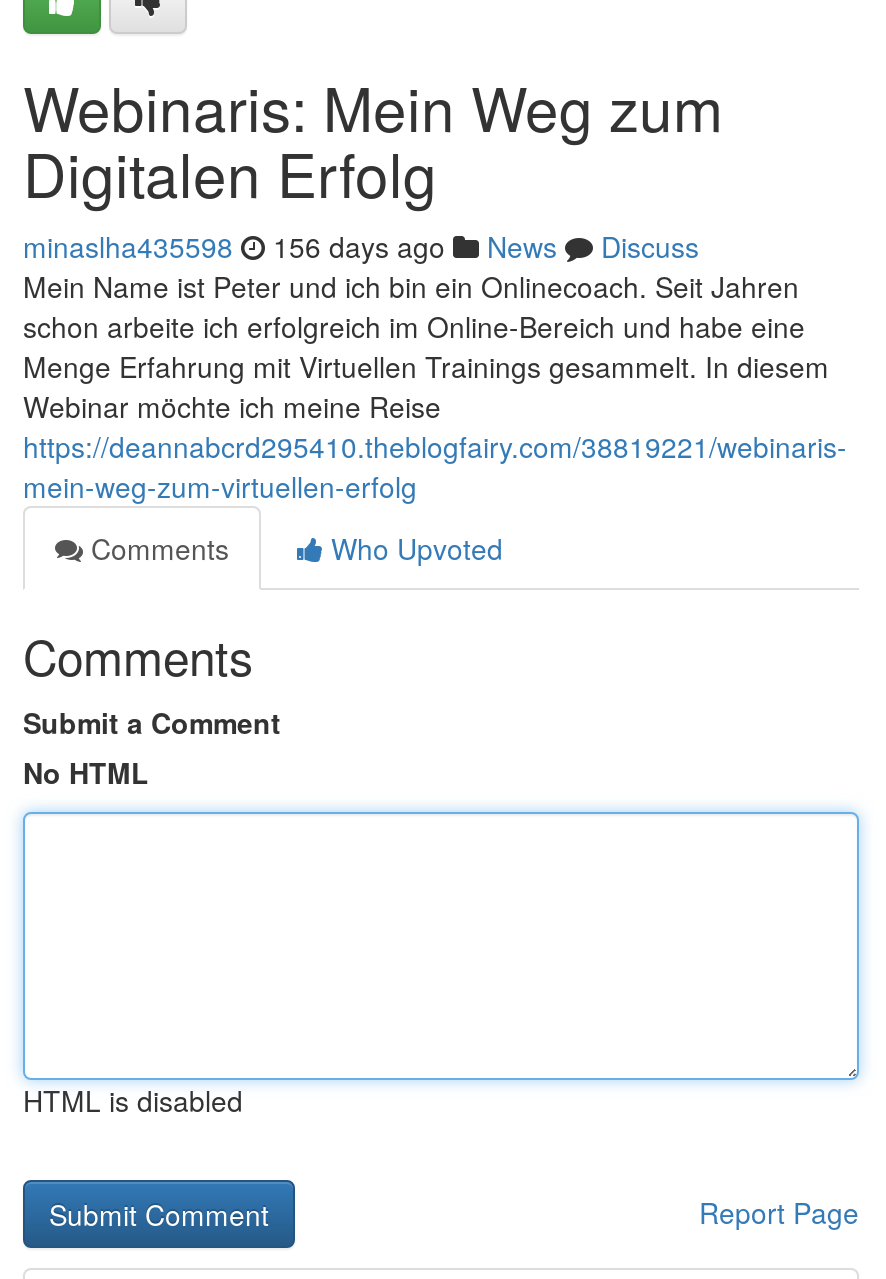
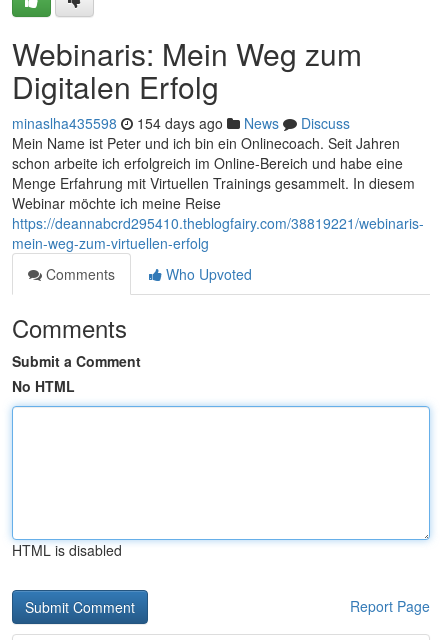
- minaslha435598 156 days ago News Discuss
+ minaslha435598 154 days ago News Discuss
